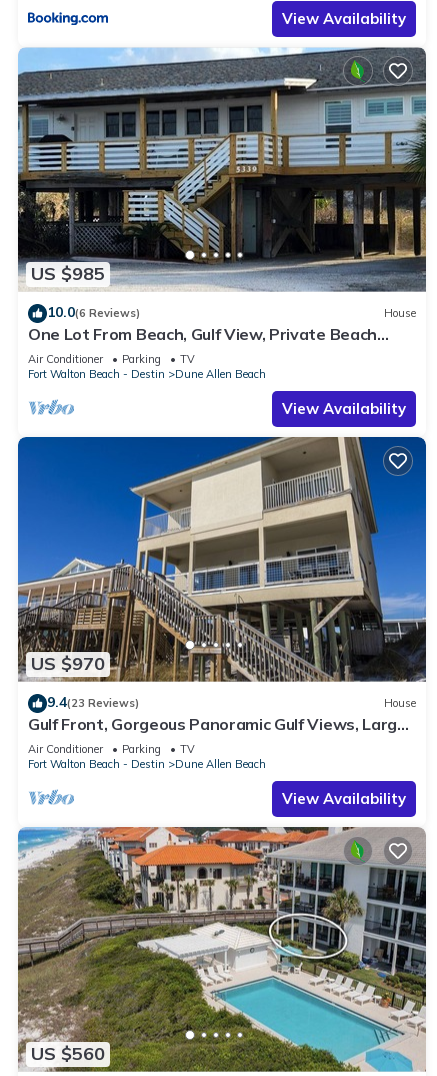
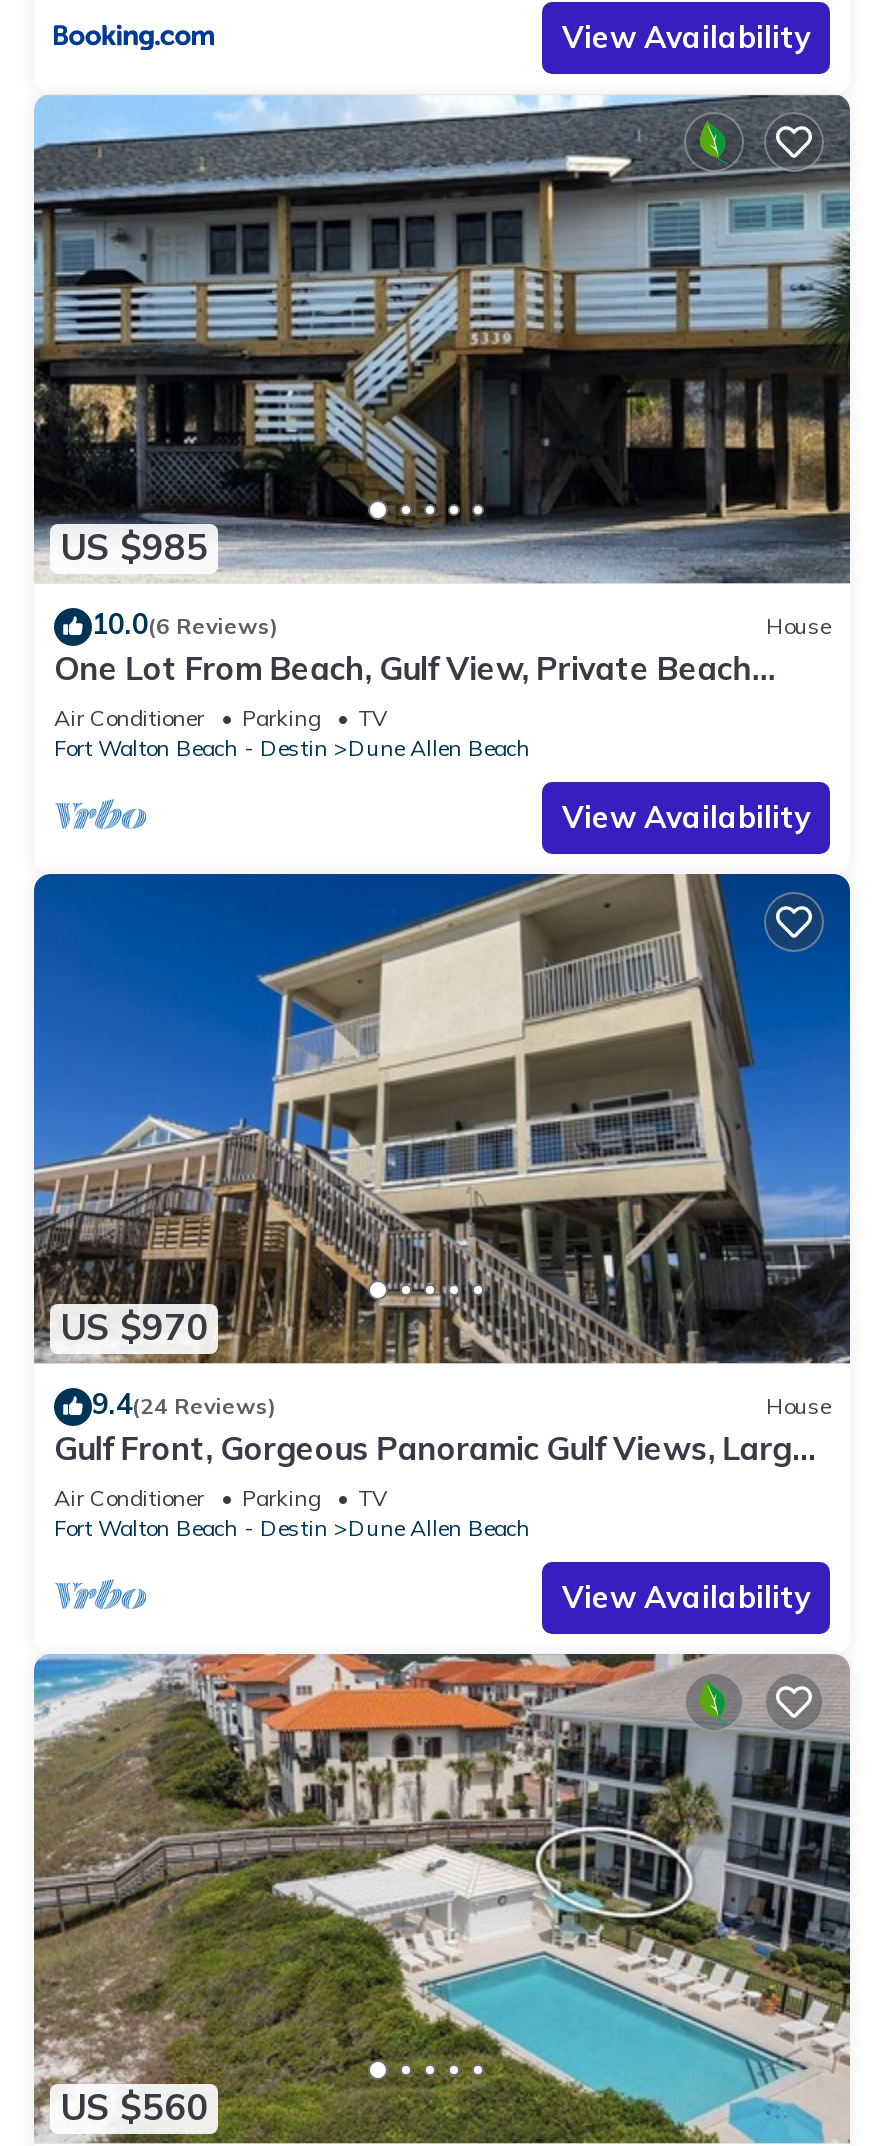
- 9.4(23 Reviews)
+ 9.4(24 Reviews)
